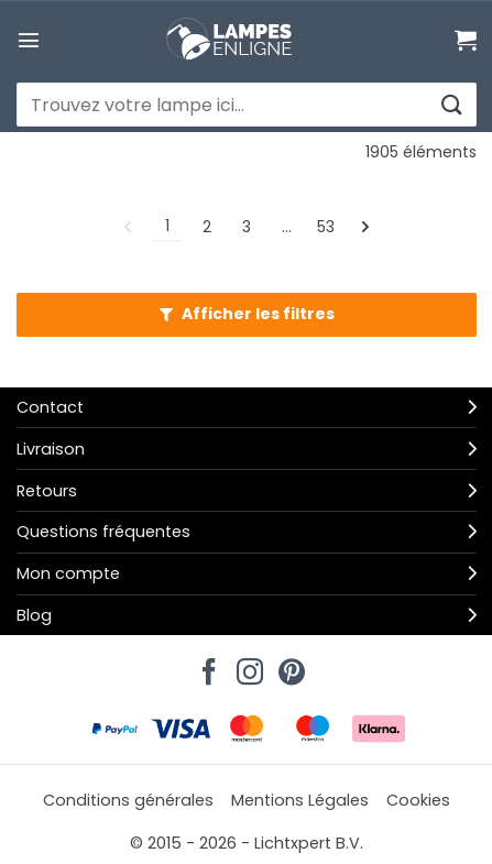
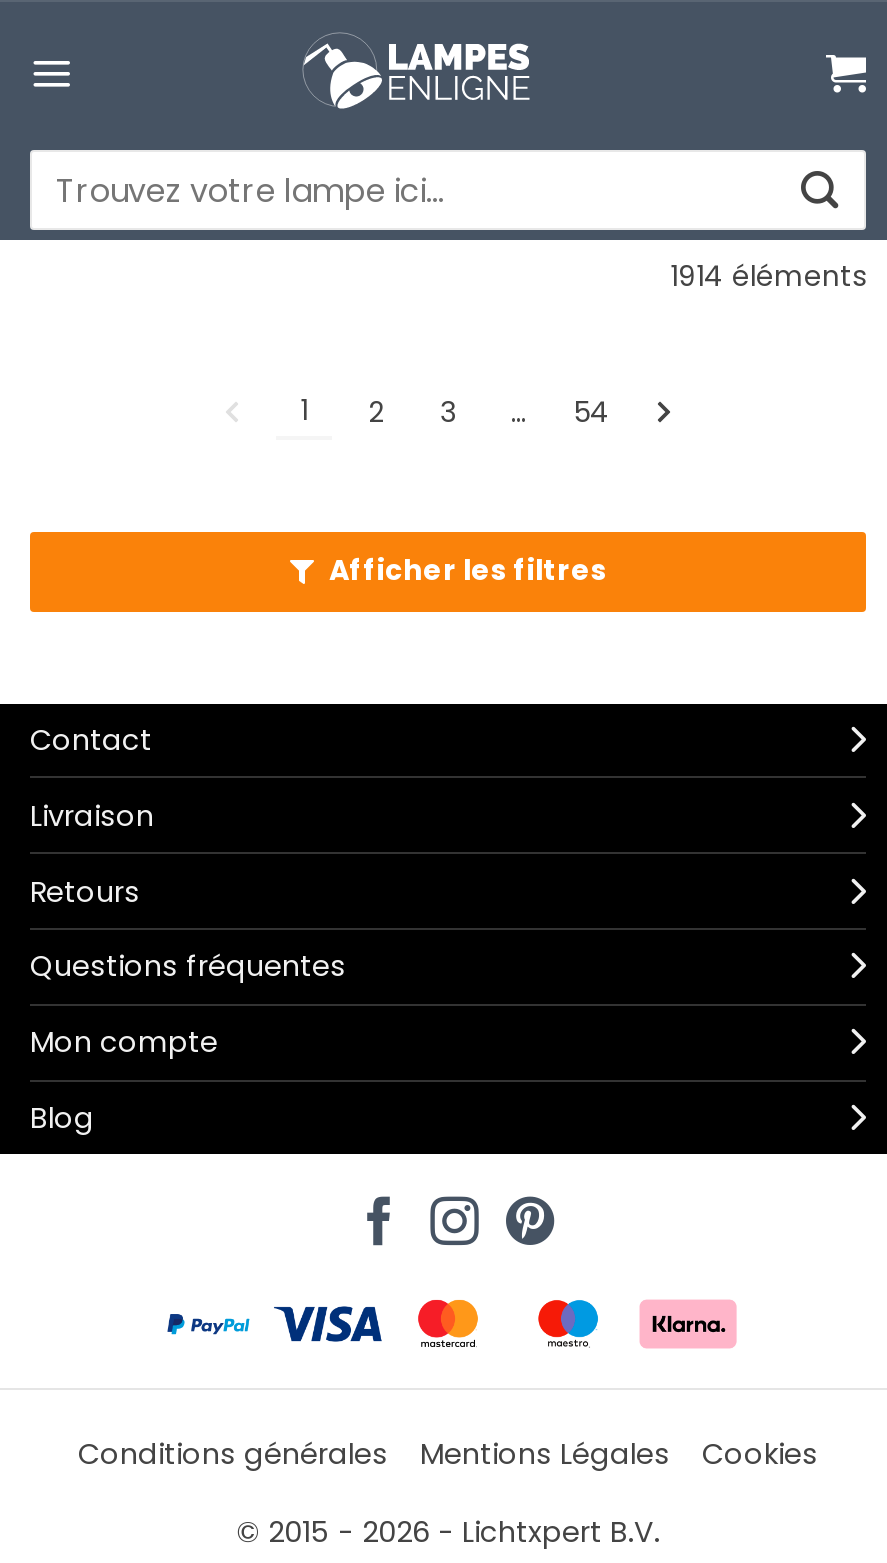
- 1905 éléments
+ 1914 éléments

- 53
+ 54
